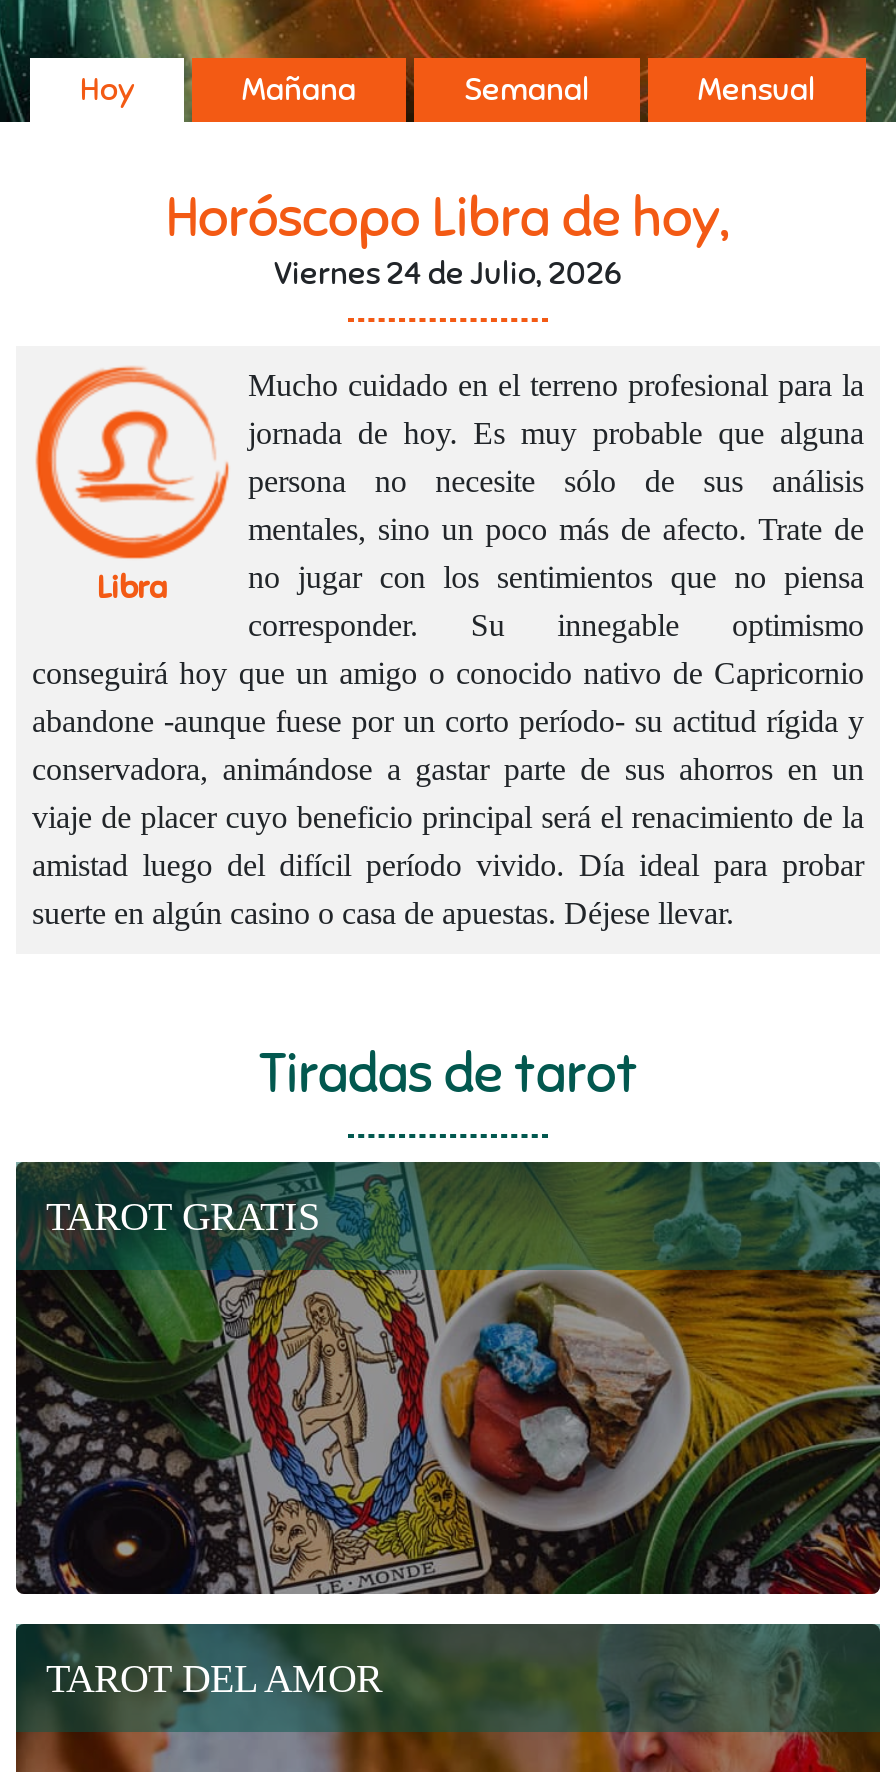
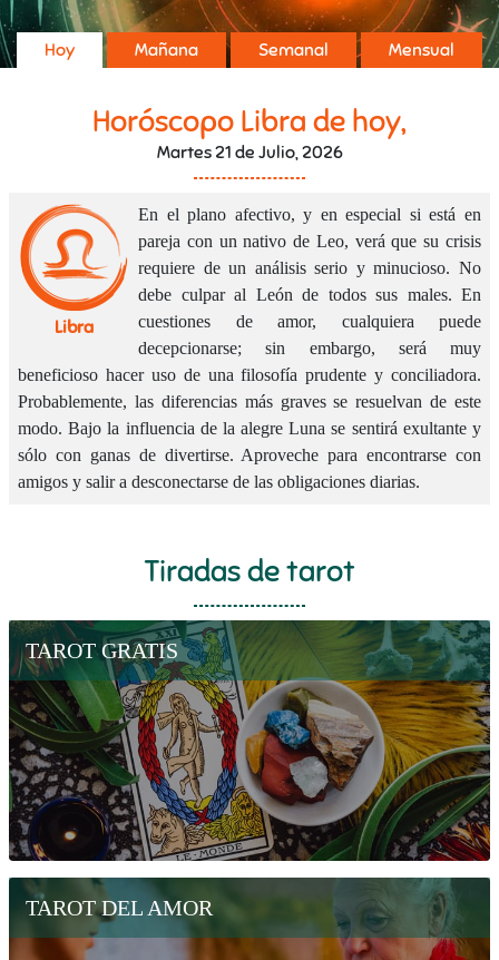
- Viernes 24 de Julio, 2026
+ Martes 21 de Julio, 2026

- Mucho cuidado en el terreno profesional para la
- jornada de hoy. Es muy probable que alguna
- persona no necesite sólo de sus análisis
- mentales, sino un poco más de afecto. Trate de
- no jugar con los sentimientos que no piensa
- corresponder. Su innegable optimismo
- conseguirá hoy que un amigo o conocido nativo de Capricornio
- abandone -aunque fuese por un corto período- su actitud rígida y
- conservadora, animándose a gastar parte de sus ahorros en un
- viaje de placer cuyo beneficio principal será el renacimiento de la
- amistad luego del difícil período vivido. Día ideal para probar
- suerte en algún casino o casa de apuestas. Déjese llevar.
+ En el plano afectivo, y en especial si está en
+ pareja con un nativo de Leo, verá que su crisis
+ requiere de un análisis serio y minucioso. No
+ debe culpar al León de todos sus males. En
+ cuestiones de amor, cualquiera puede
+ decepcionarse; sin embargo, será muy
+ beneficioso hacer uso de una filosofía prudente y conciliadora.
+ Probablemente, las diferencias más graves se resuelvan de este
+ modo. Bajo la influencia de la alegre Luna se sentirá exultante y
+ sólo con ganas de divertirse. Aproveche para encontrarse con
+ amigos y salir a desconectarse de las obligaciones diarias.
